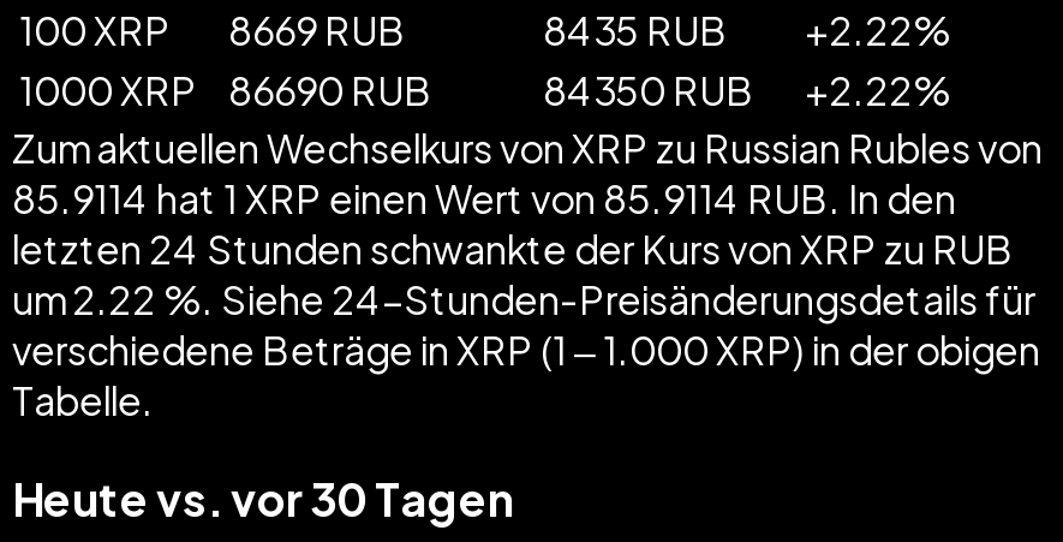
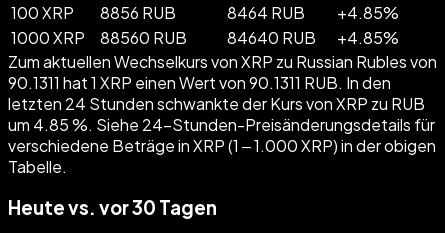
- 100 XRP 8669 RUB
+ 100 XRP 8856 RUB

- 8435 RUB
+ 8464 RUB

- +2.22%
+ +4.85%

- 86690 RUB
+ 88560 RUB

- 84350 RUB
+ 84640 RUB

- +2.22%
+ +4.85%

- 85.9114 hat 1 XRP einen Wert von 85.9114 RUB. In den
+ 90.1311 hat 1 XRP einen Wert von 90.1311 RUB. In den

- um 2.22 %. Siehe 24-Stunden-Preisänderungsdetails für
+ um 4.85 %. Siehe 24-Stunden-Preisänderungsdetails für
